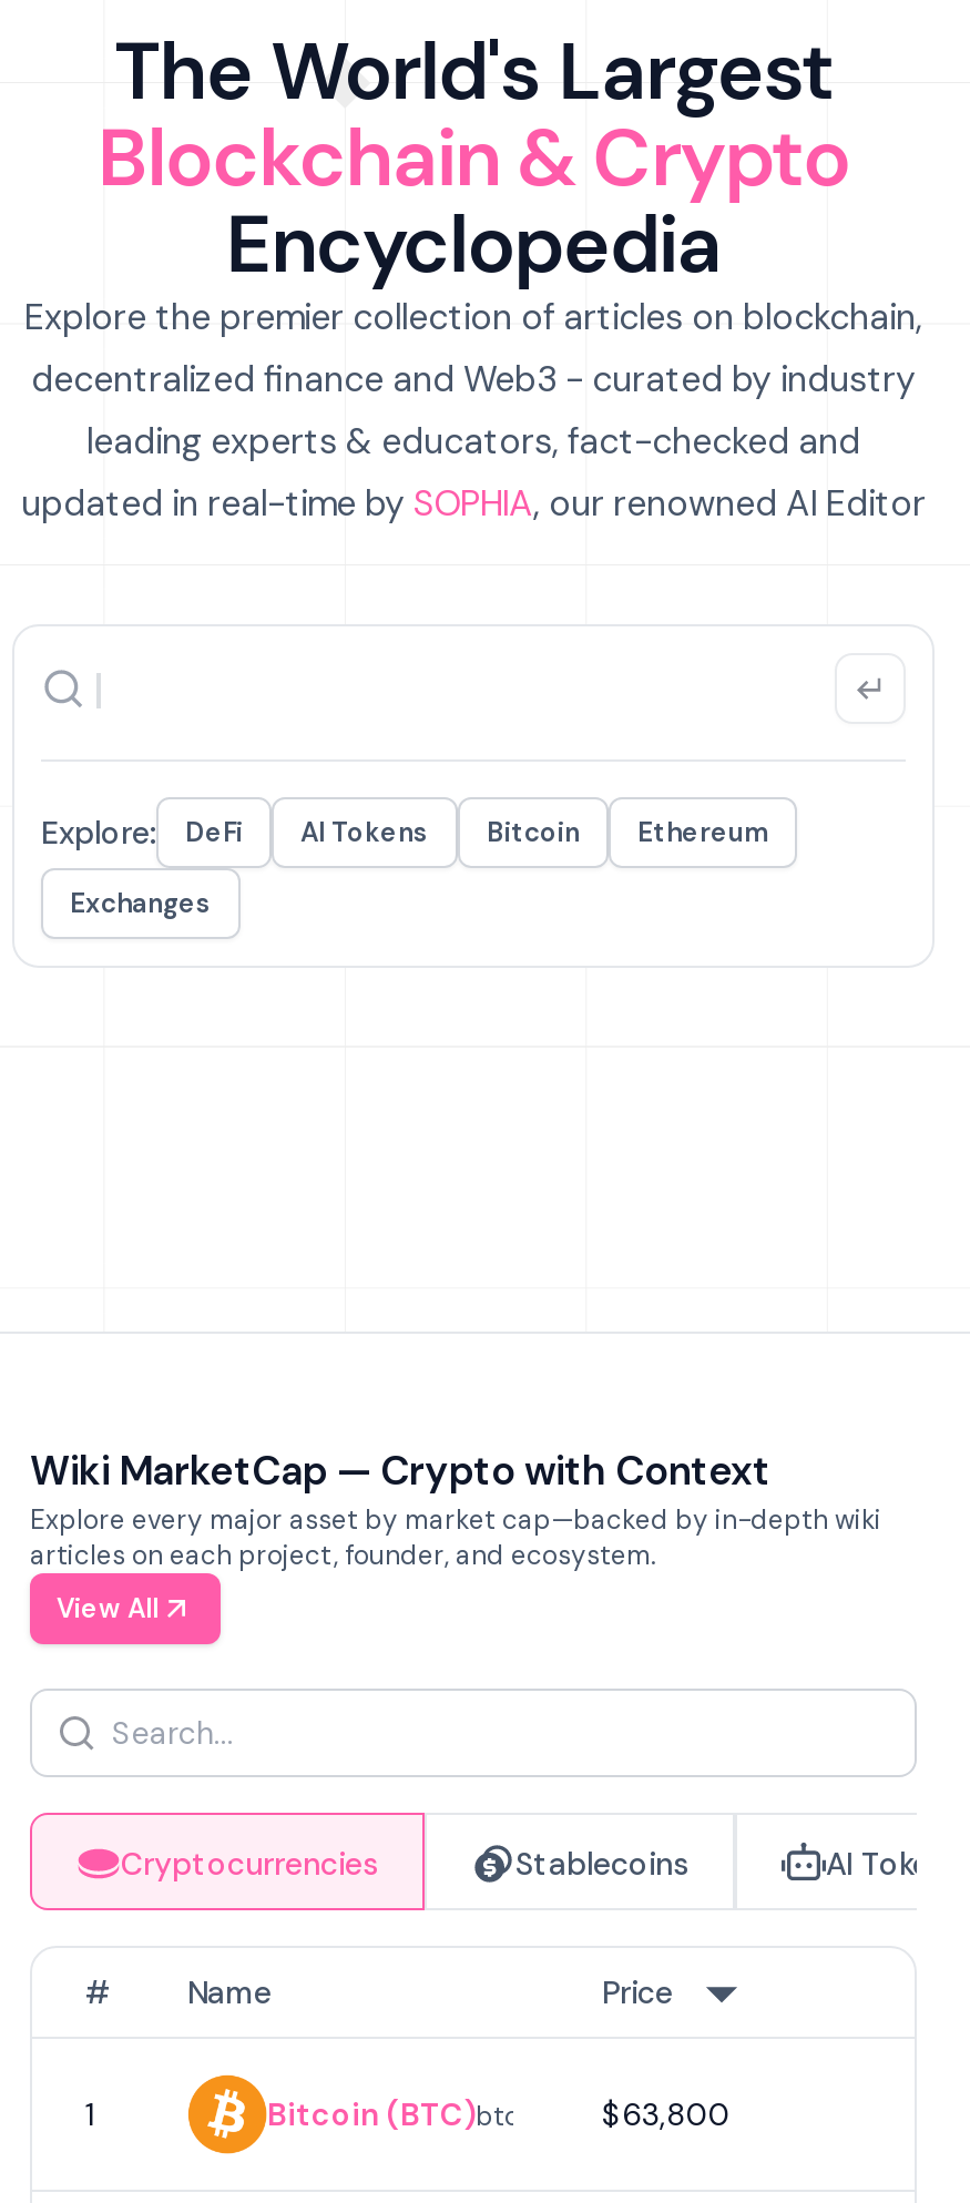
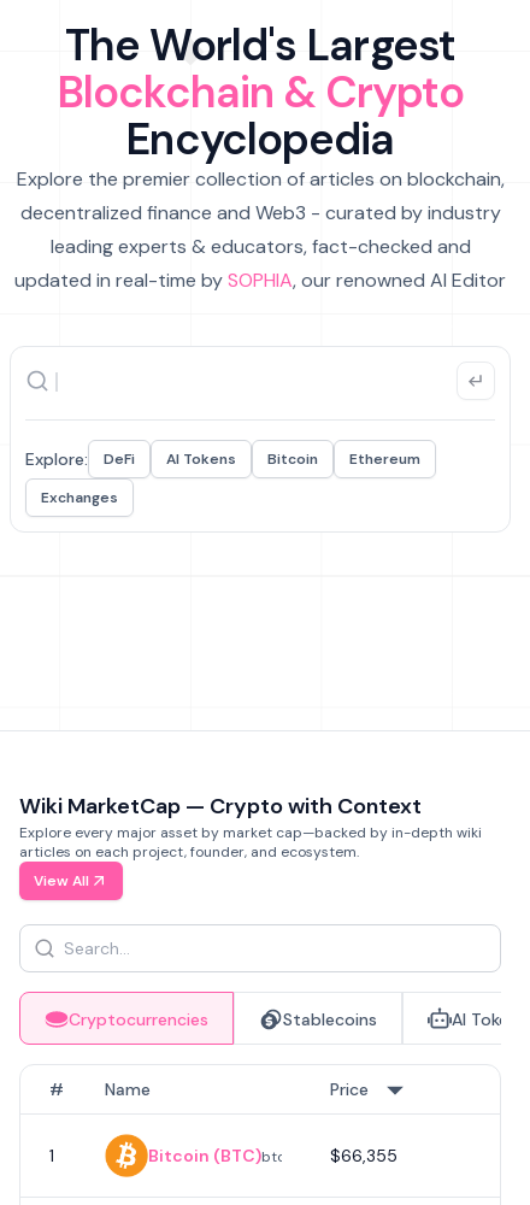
- $63,800
+ $66,355
